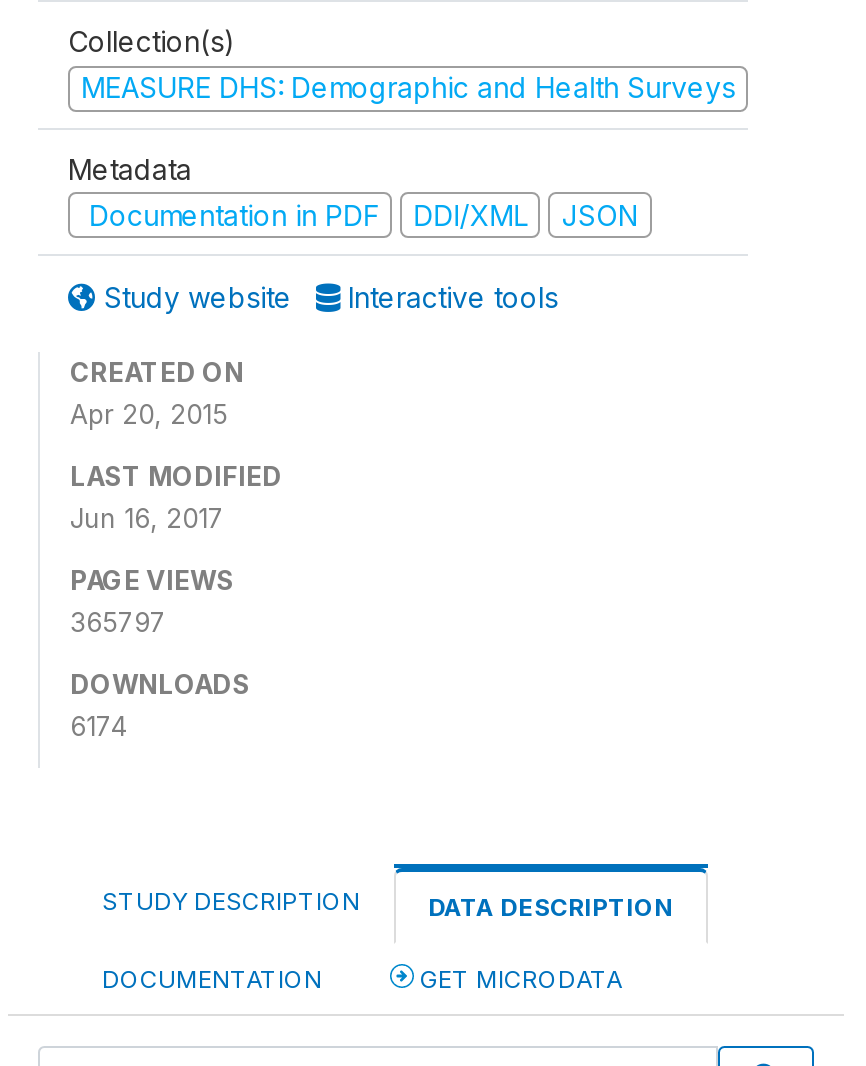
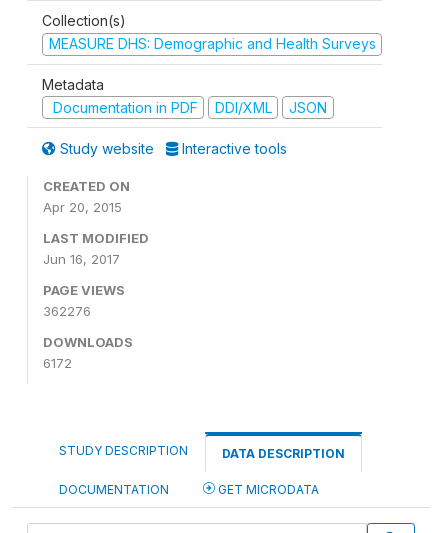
- 365797
+ 362276

- 6174
+ 6172
